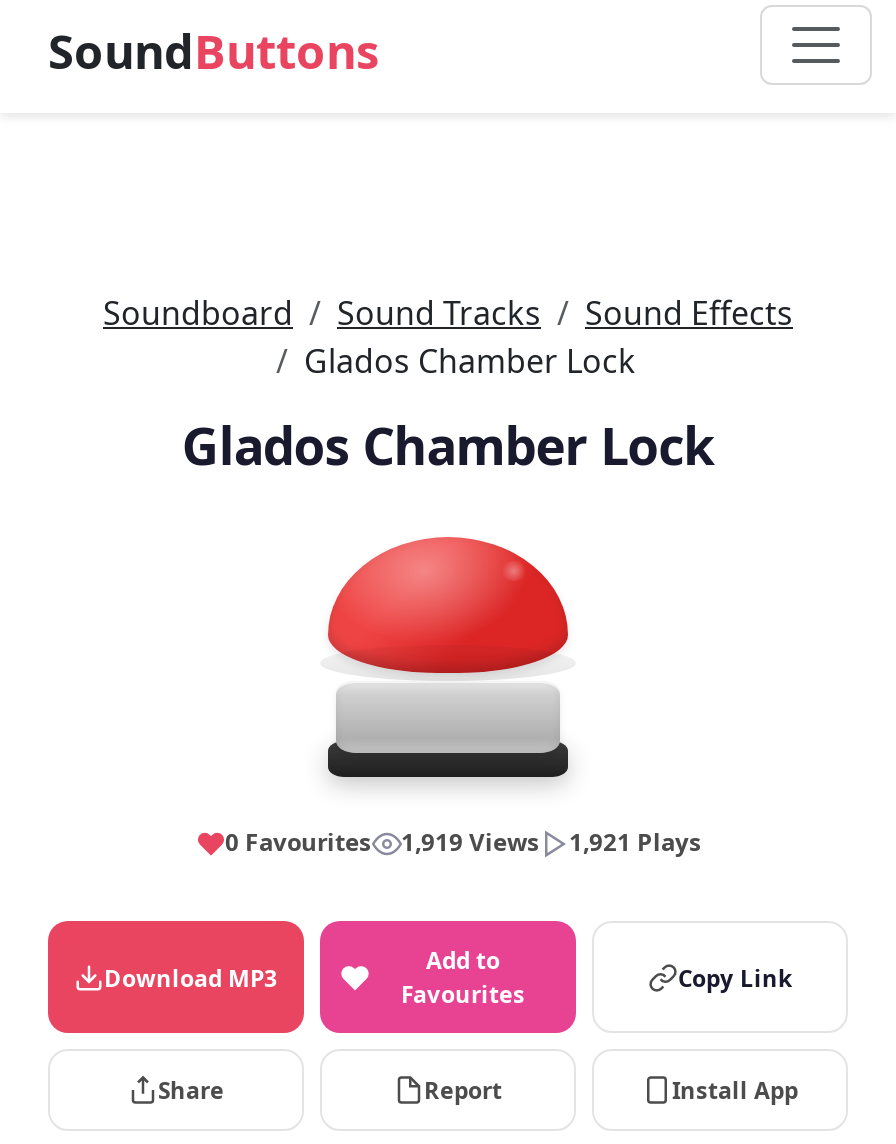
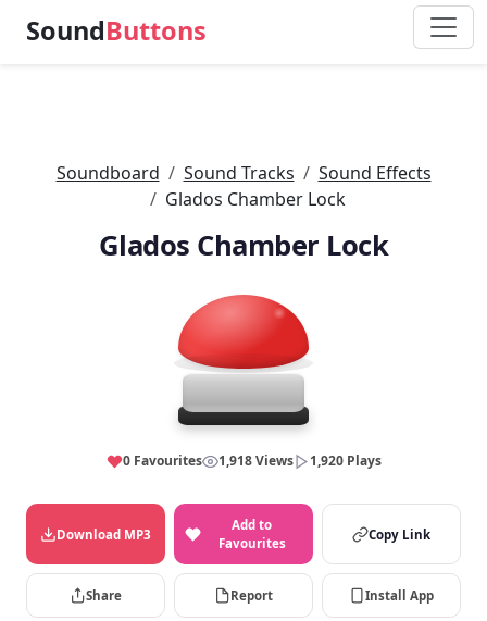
- 1,919 Views
+ 1,918 Views

- 1,921 Plays
+ 1,920 Plays
